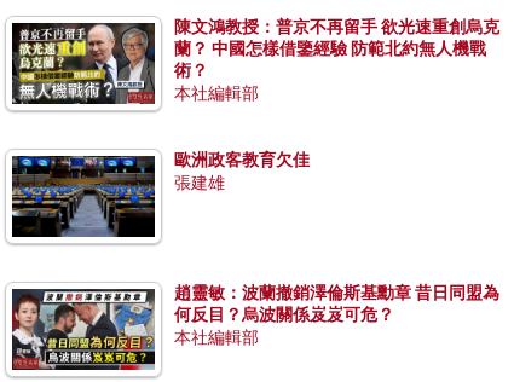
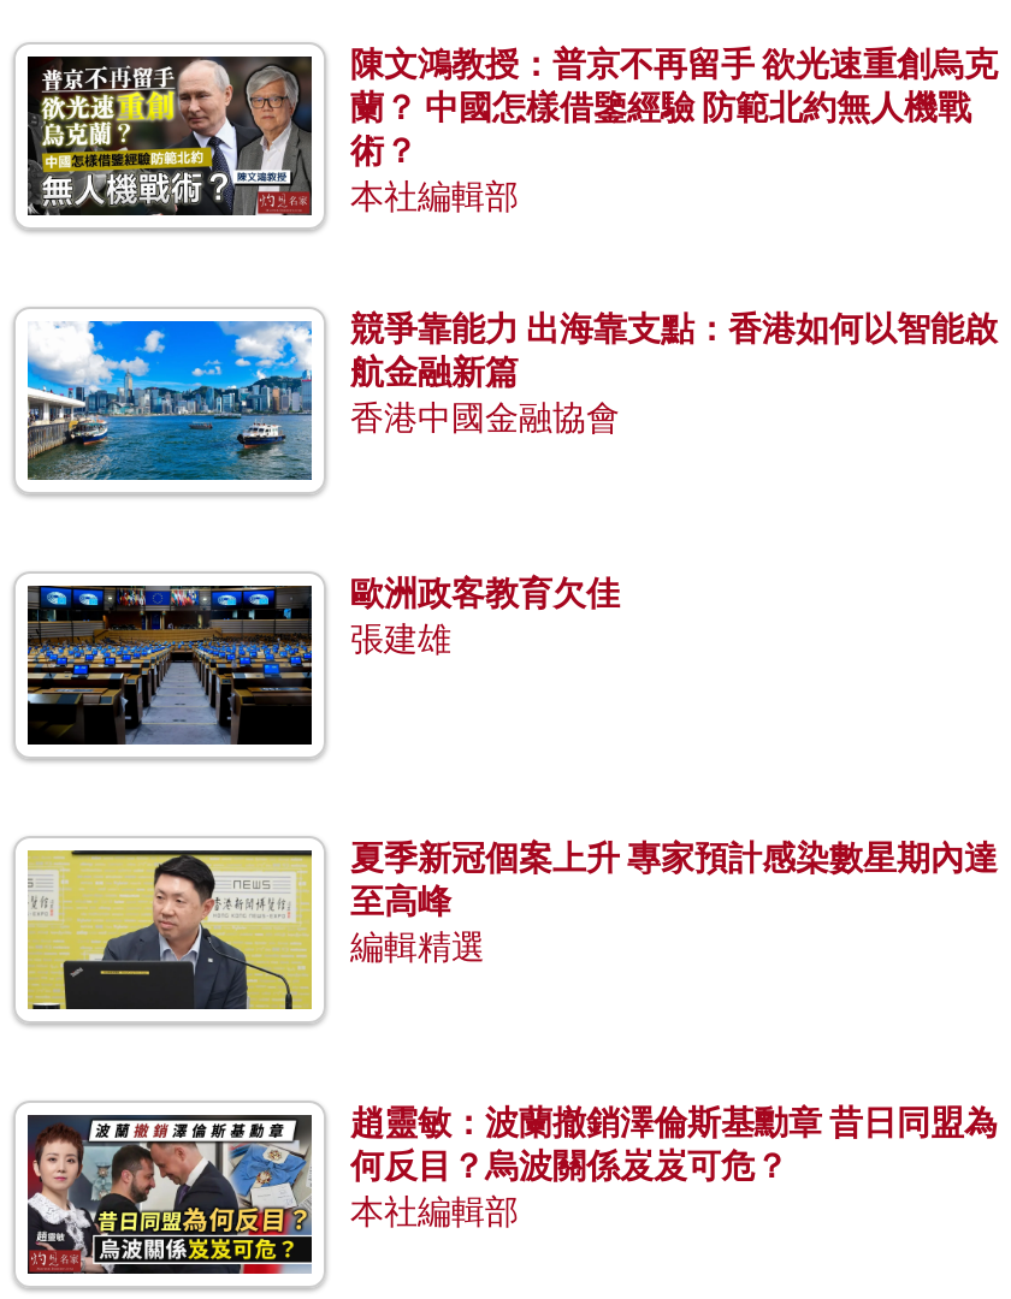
+ [image]
+ 競爭靠能力 出海靠支點：香港如何以智能啟
+ 航金融新篇
+ 香港中國金融協會

+ [image]
+ 夏季新冠個案上升 專家預計感染數星期內達
+ 至高峰
+ 編輯精選
